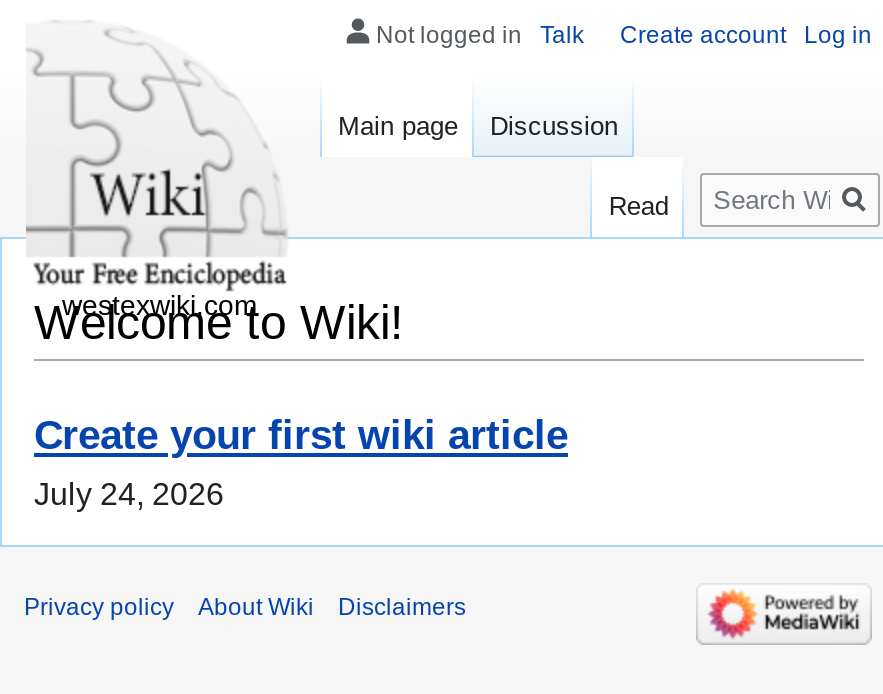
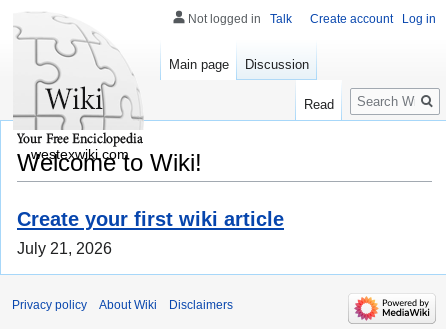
- July 24, 2026
+ July 21, 2026
